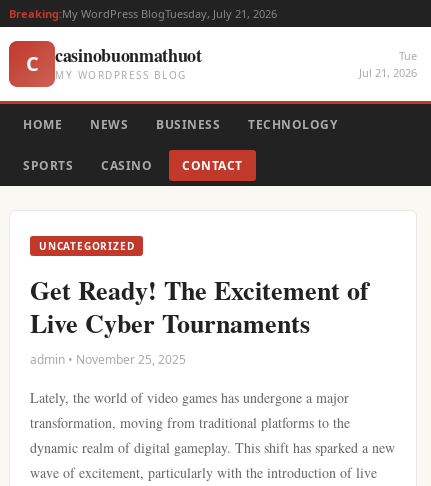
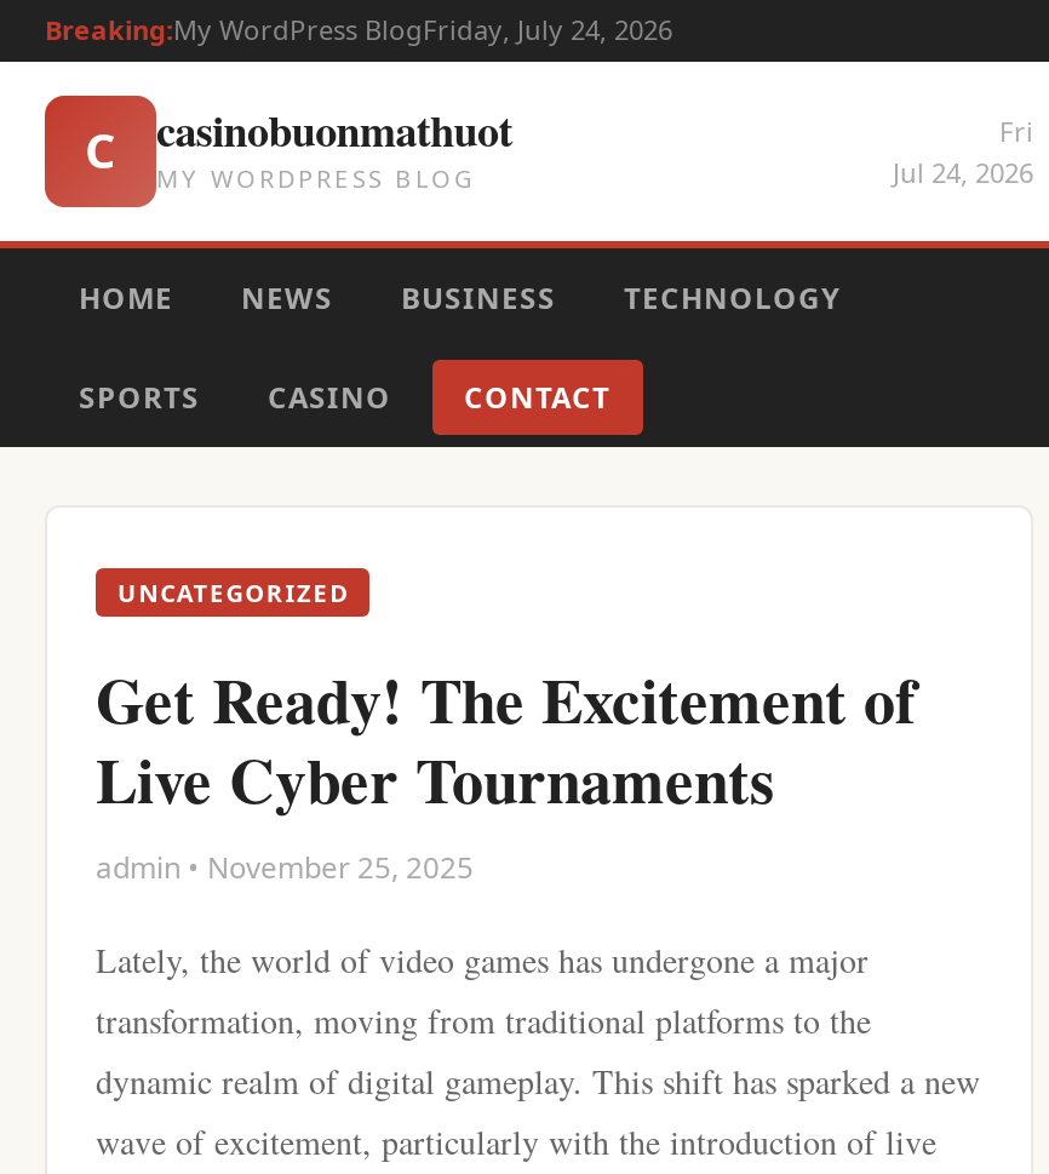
- Breaking:My WordPress BlogTuesday, July 21, 2026
+ Breaking:My WordPress BlogFriday, July 24, 2026

- Tue
- Jul 21, 2026
+ Fri
+ Jul 24, 2026
